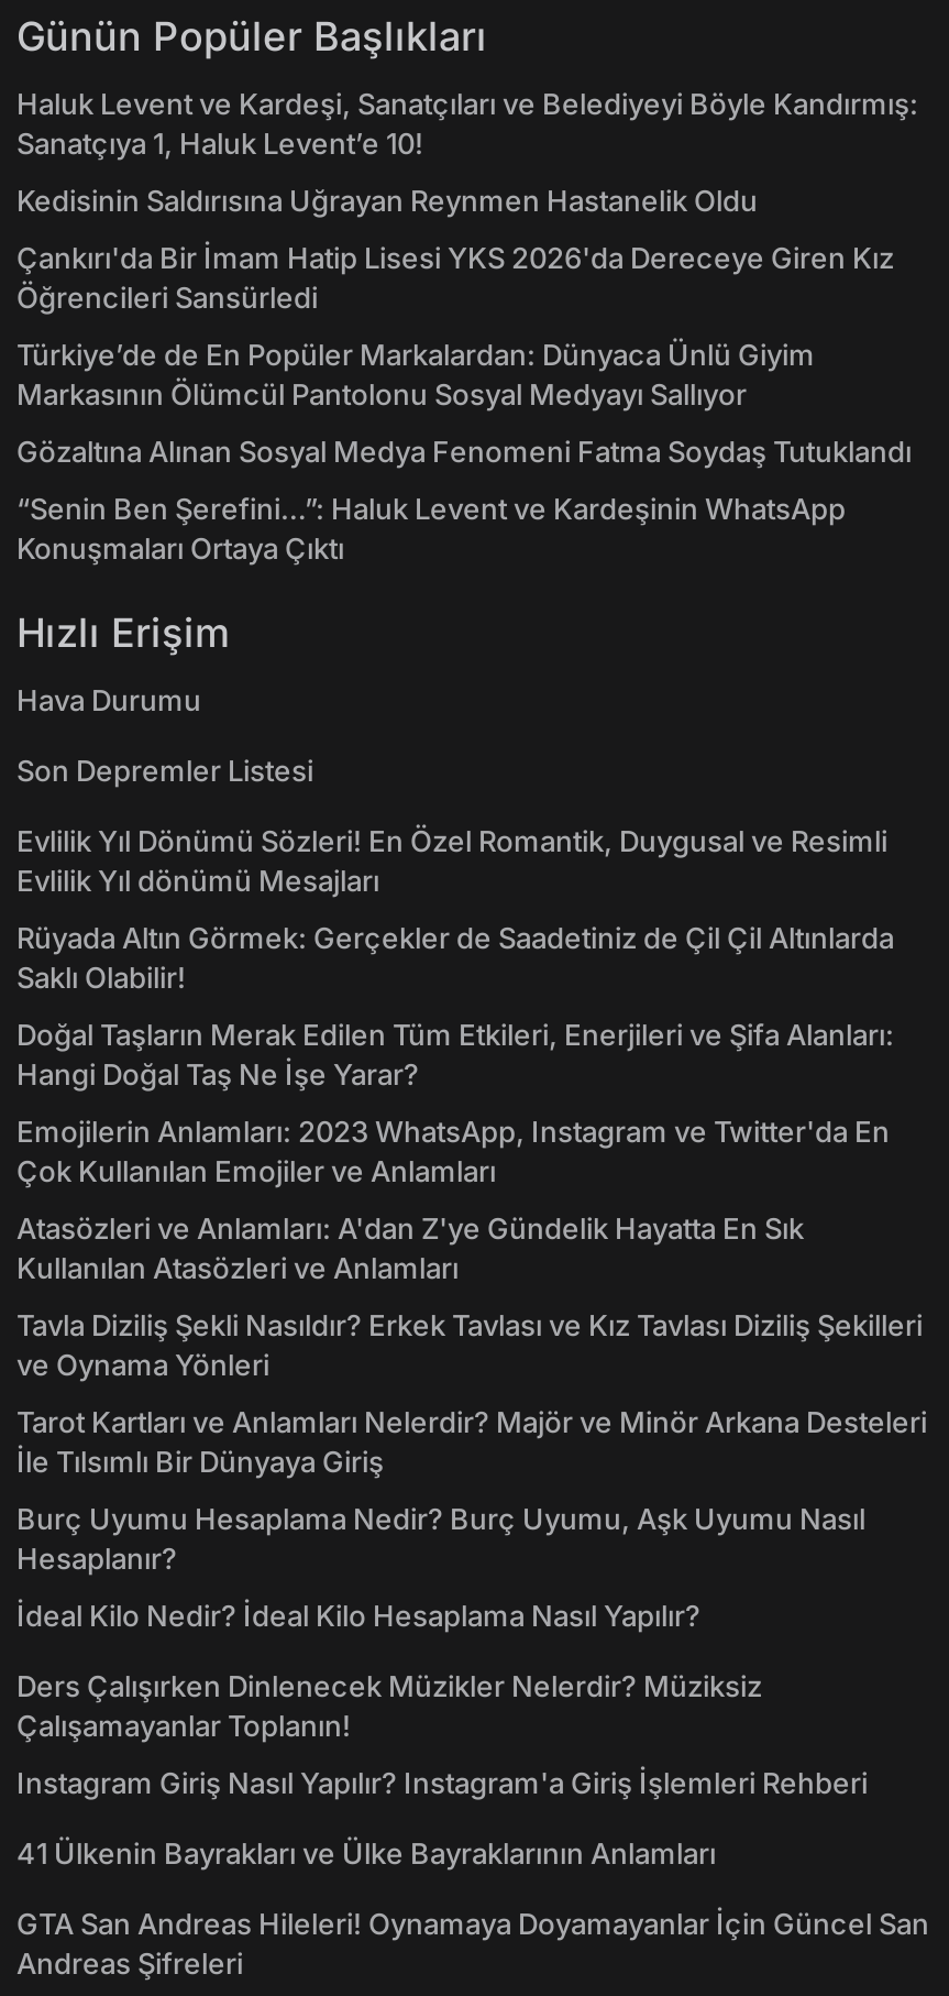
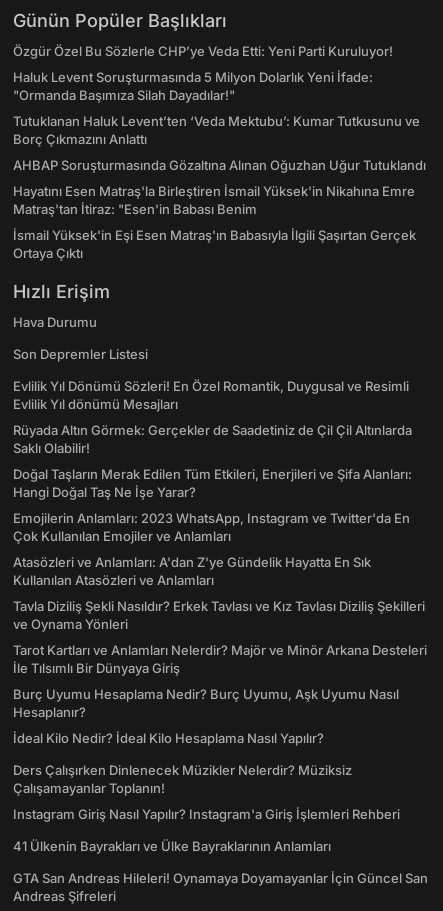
- Haluk Levent ve Kardeşi, Sanatçıları ve Belediyeyi Böyle Kandırmış:
- Sanatçıya 1, Haluk Levent’e 10!
+ Özgür Özel Bu Sözlerle CHP’ye Veda Etti: Yeni Parti Kuruluyor!

- Kedisinin Saldırısına Uğrayan Reynmen Hastanelik Oldu
+ Haluk Levent Soruşturmasında 5 Milyon Dolarlık Yeni İfade:
+ "Ormanda Başımıza Silah Dayadılar!"

- Çankırı'da Bir İmam Hatip Lisesi YKS 2026'da Dereceye Giren Kız
- Öğrencileri Sansürledi
+ Tutuklanan Haluk Levent’ten ‘Veda Mektubu’: Kumar Tutkusunu ve
+ Borç Çıkmazını Anlattı

- Türkiye’de de En Popüler Markalardan: Dünyaca Ünlü Giyim
- Markasının Ölümcül Pantolonu Sosyal Medyayı Sallıyor
+ AHBAP Soruşturmasında Gözaltına Alınan Oğuzhan Uğur Tutuklandı

- Gözaltına Alınan Sosyal Medya Fenomeni Fatma Soydaş Tutuklandı
+ Hayatını Esen Matraş'la Birleştiren İsmail Yüksek'in Nikahına Emre
+ Matraş'tan İtiraz: "Esen'in Babası Benim

- “Senin Ben Şerefini…”: Haluk Levent ve Kardeşinin WhatsApp
- Konuşmaları Ortaya Çıktı
+ İsmail Yüksek'in Eşi Esen Matraş'ın Babasıyla İlgili Şaşırtan Gerçek
+ Ortaya Çıktı
